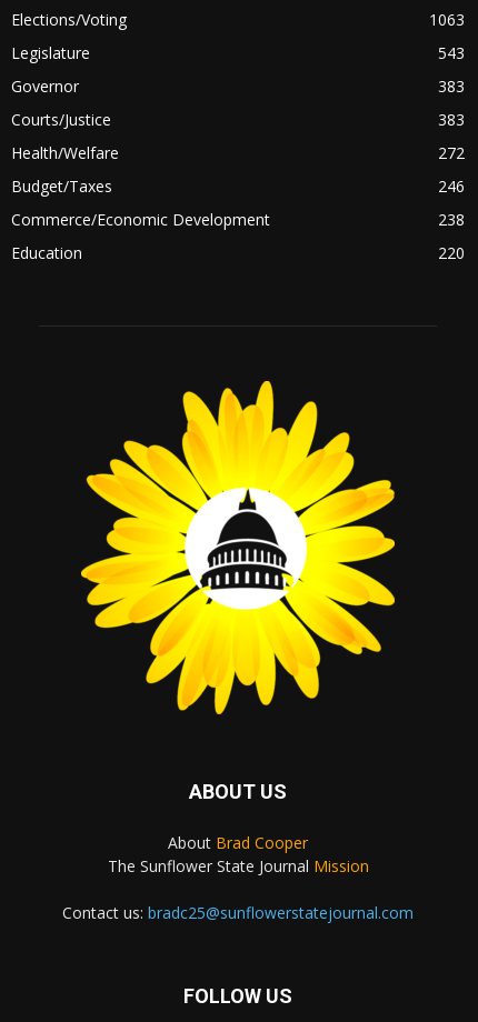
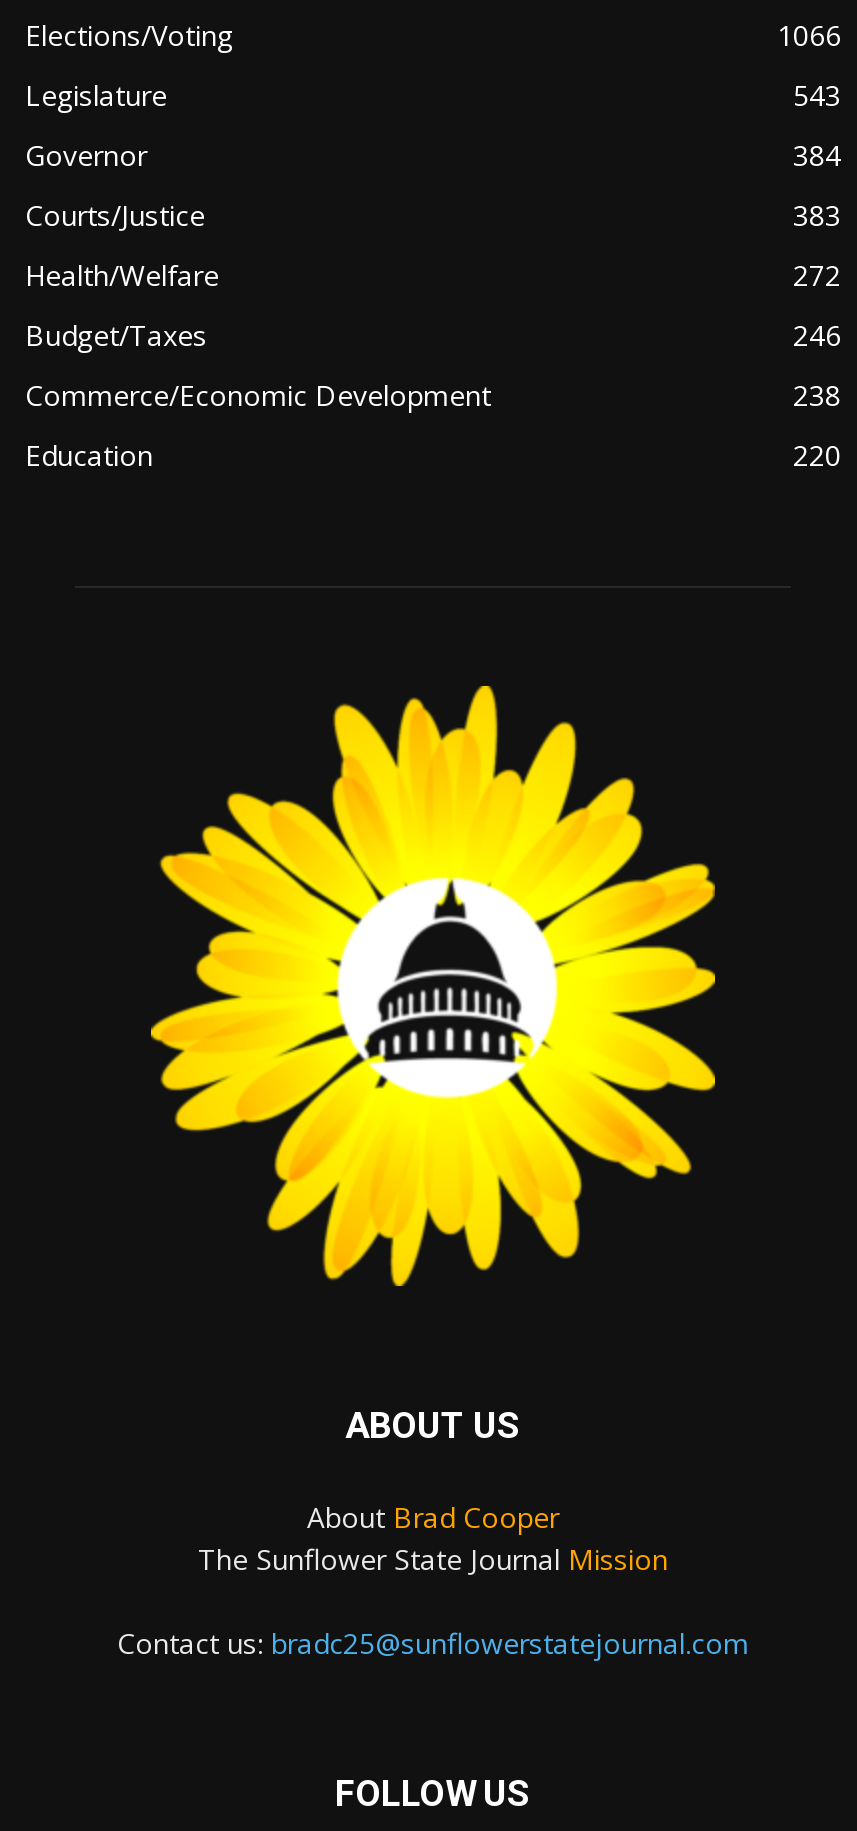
- 1063
+ 1066

- 383
+ 384
